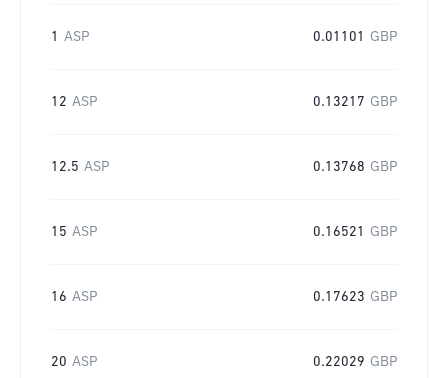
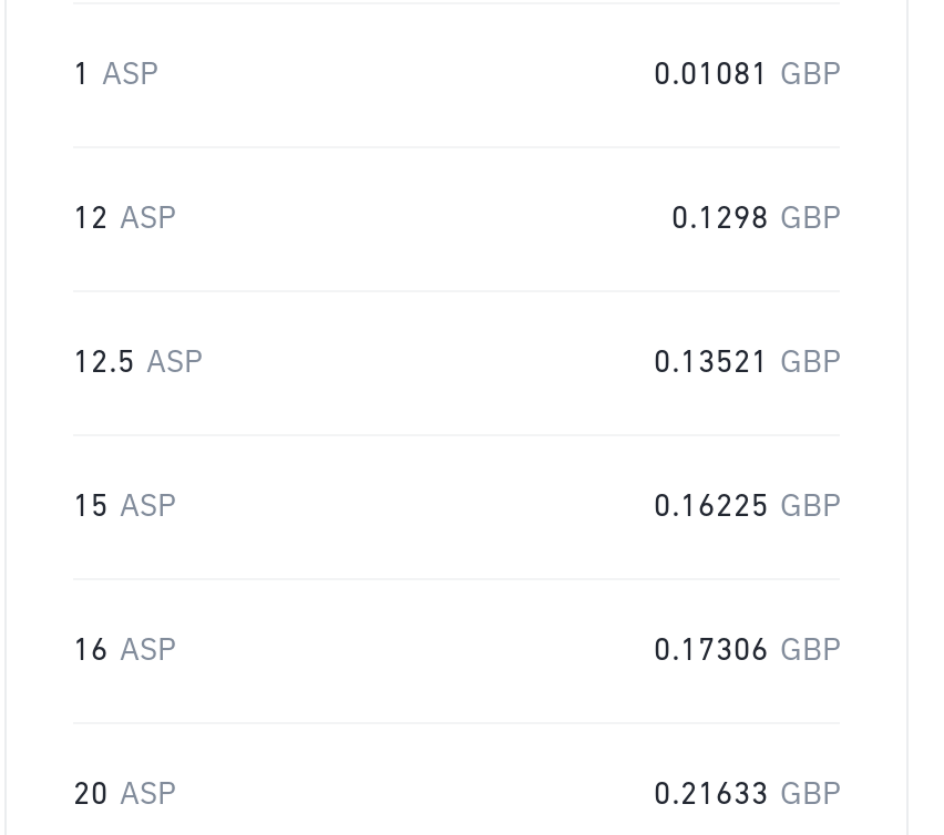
- 0.01101 GBP
+ 0.01081 GBP

- 0.13217 GBP
+ 0.1298 GBP

- 0.13768 GBP
+ 0.13521 GBP

- 0.16521 GBP
+ 0.16225 GBP

- 0.17623 GBP
+ 0.17306 GBP

- 0.22029 GBP
+ 0.21633 GBP
